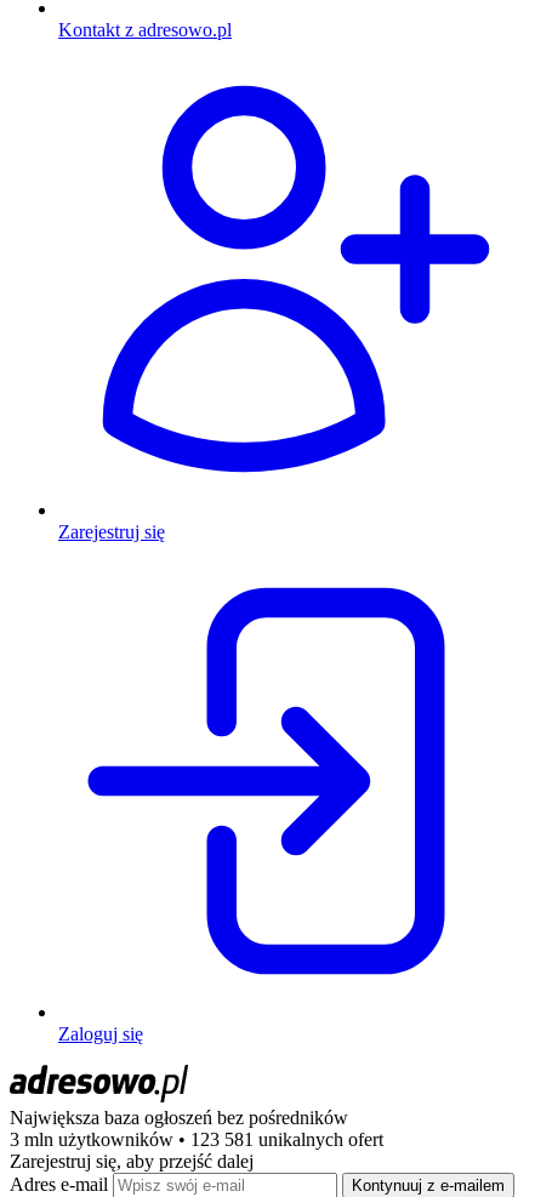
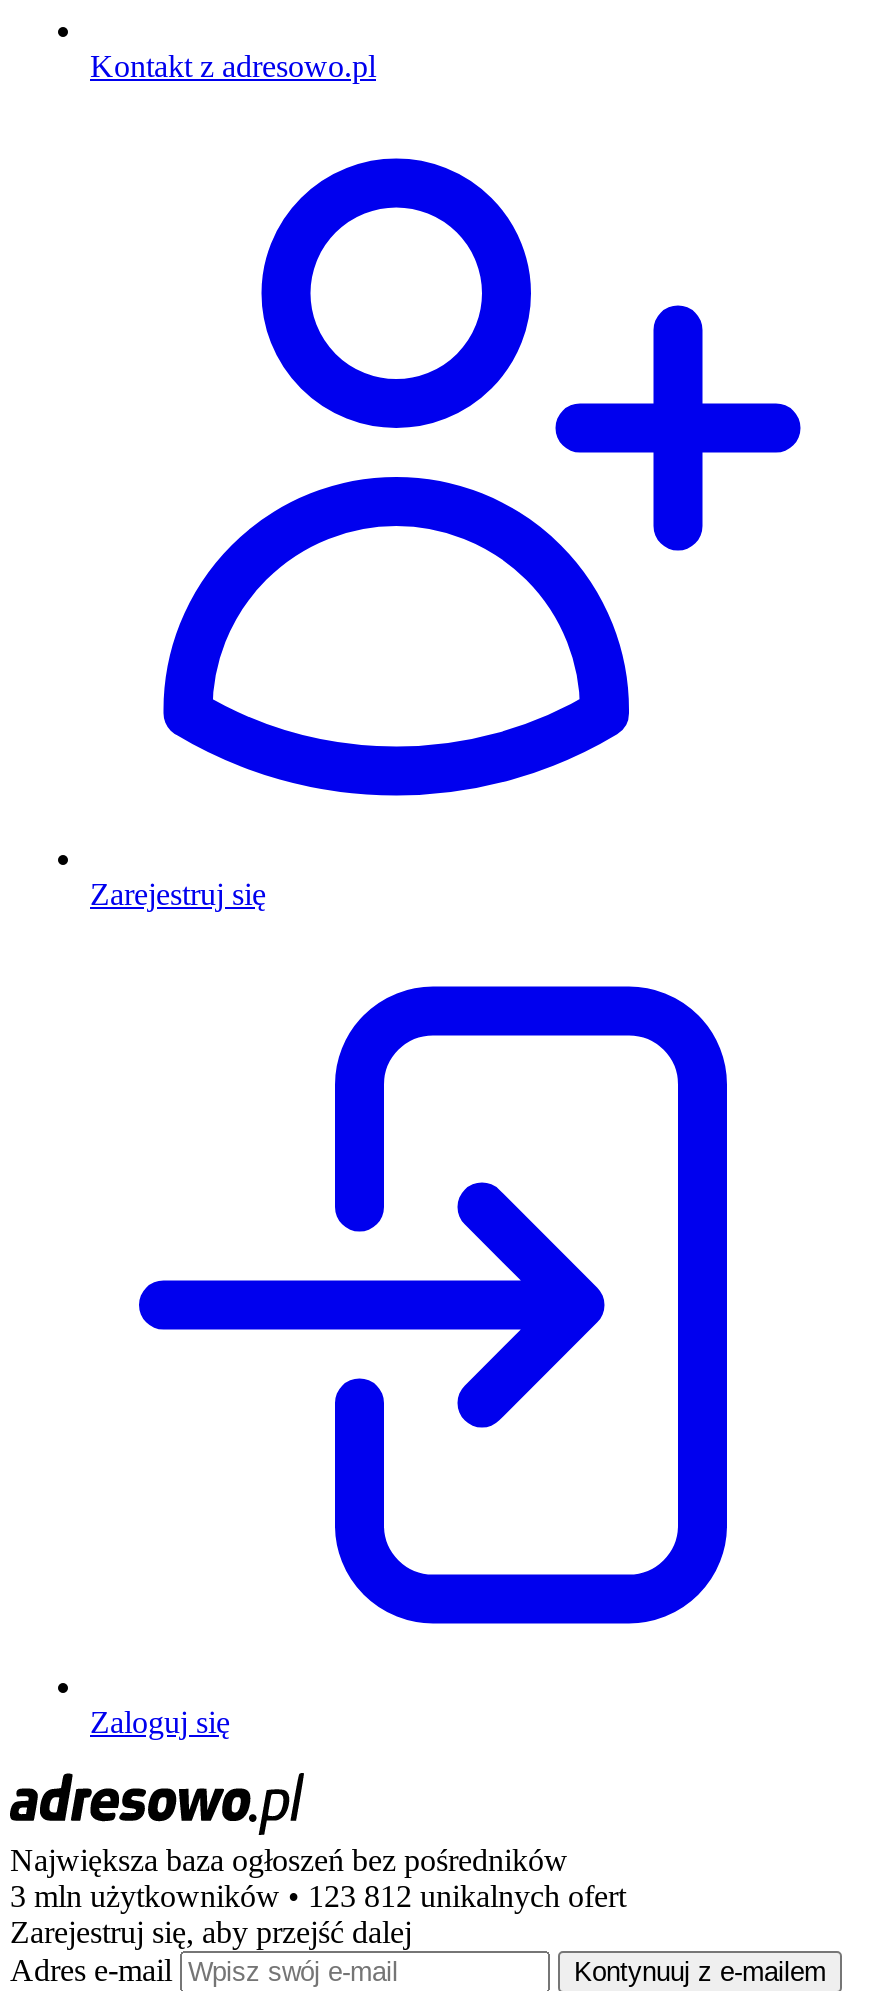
- 3 mln użytkowników • 123 581 unikalnych ofert
+ 3 mln użytkowników • 123 812 unikalnych ofert
